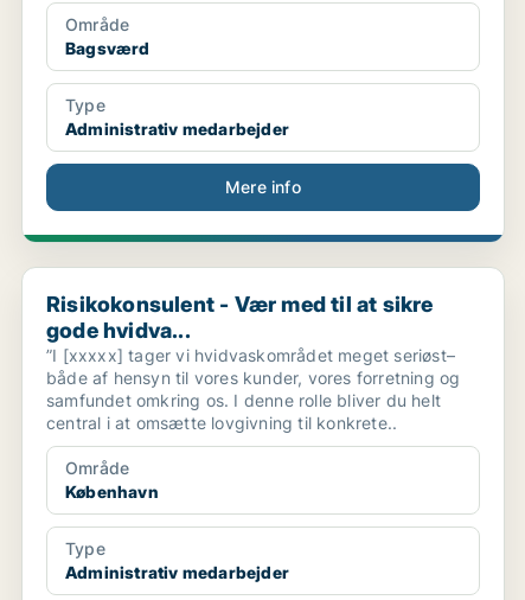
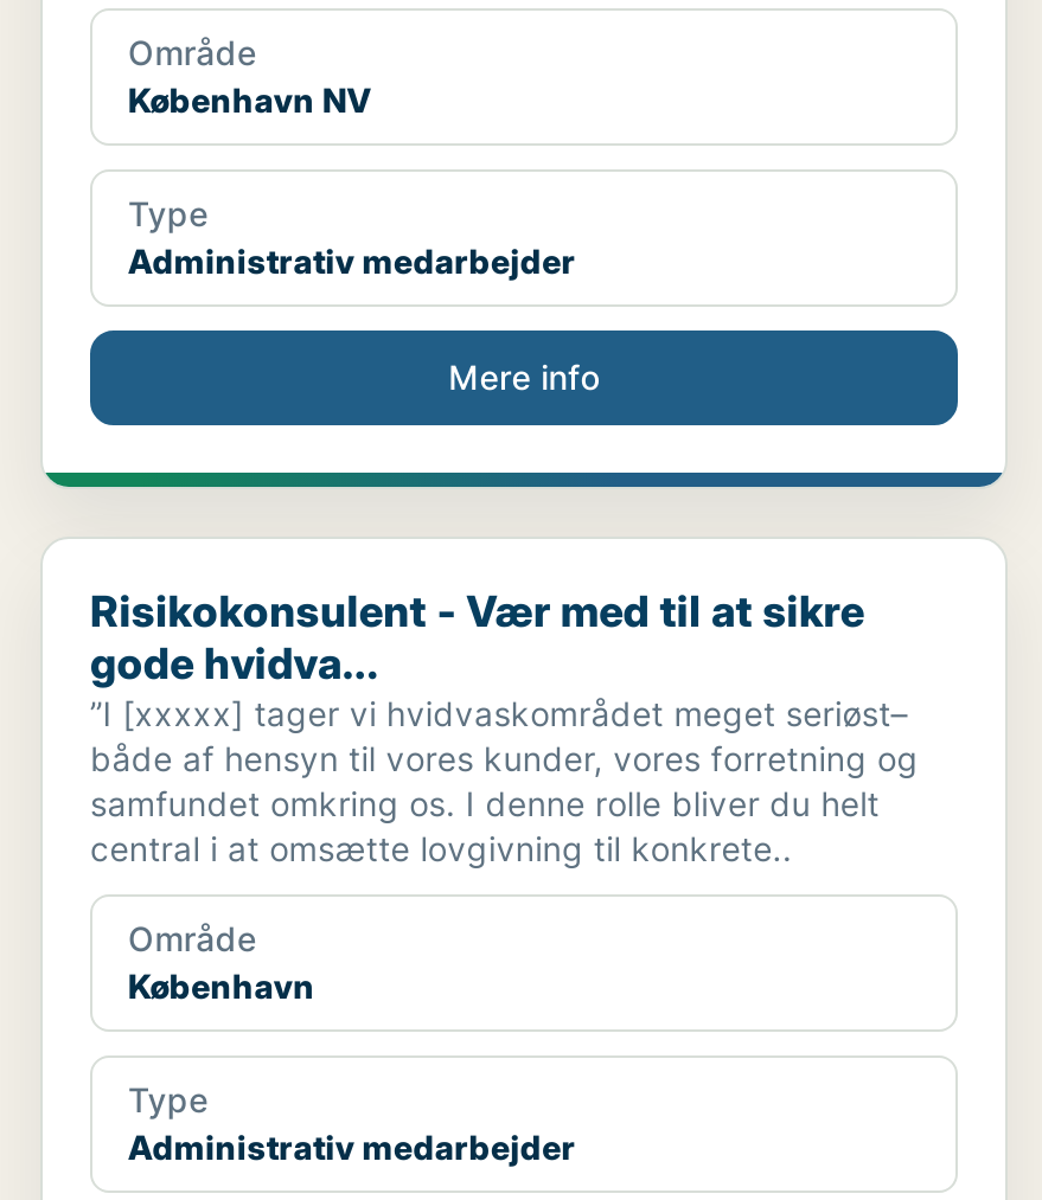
- Bagsværd
+ København NV
